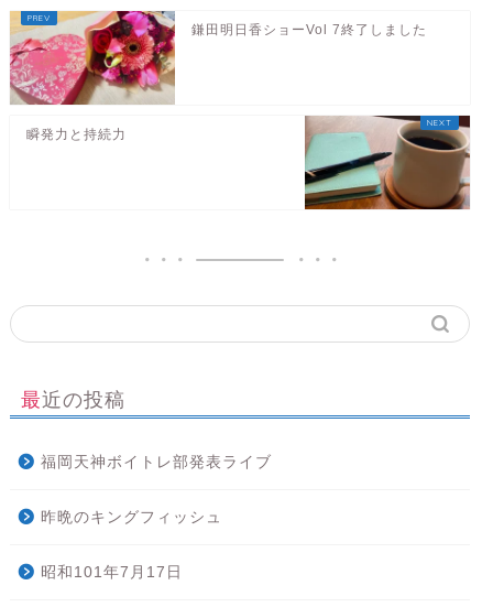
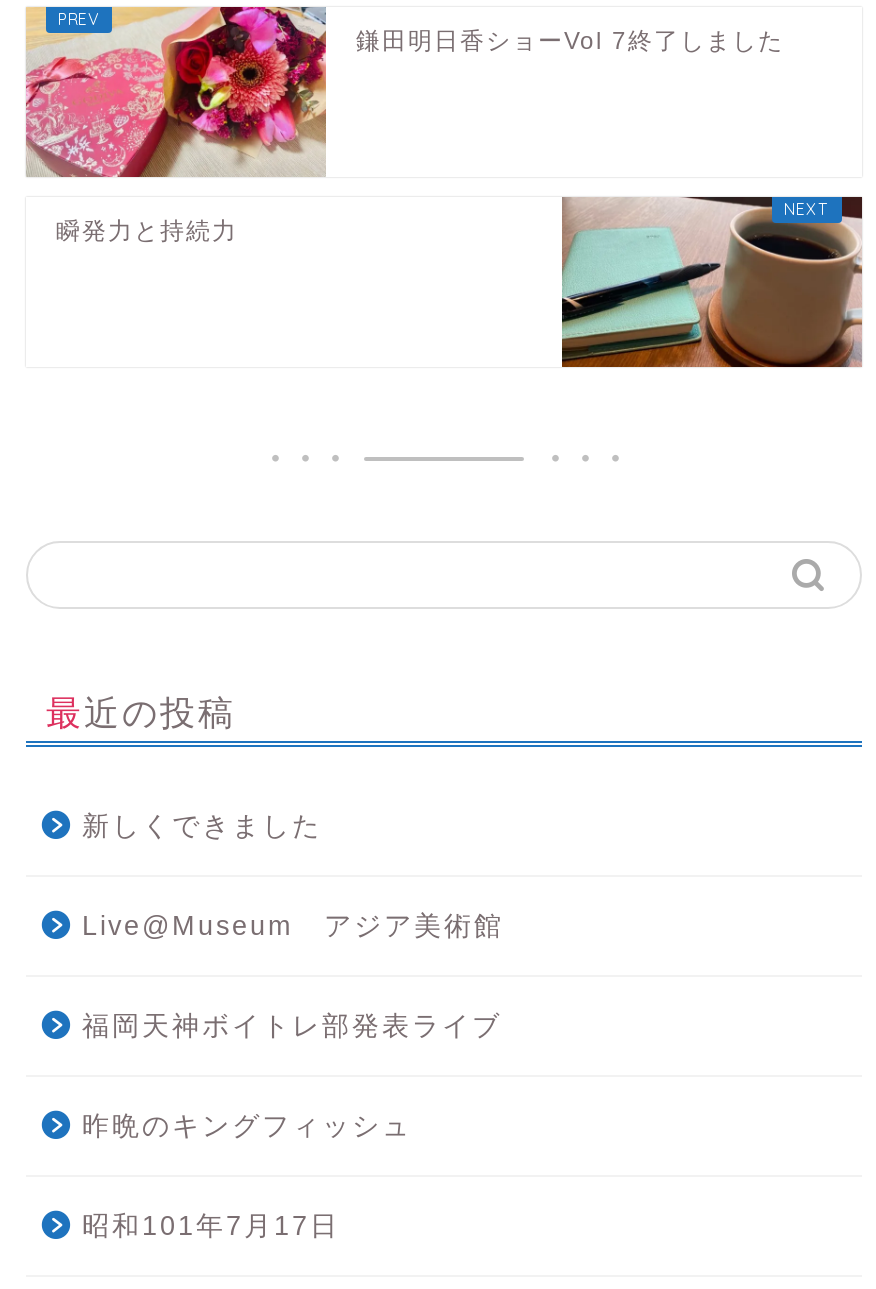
+ 新しくできました
+ Live@Museum アジア美術館
